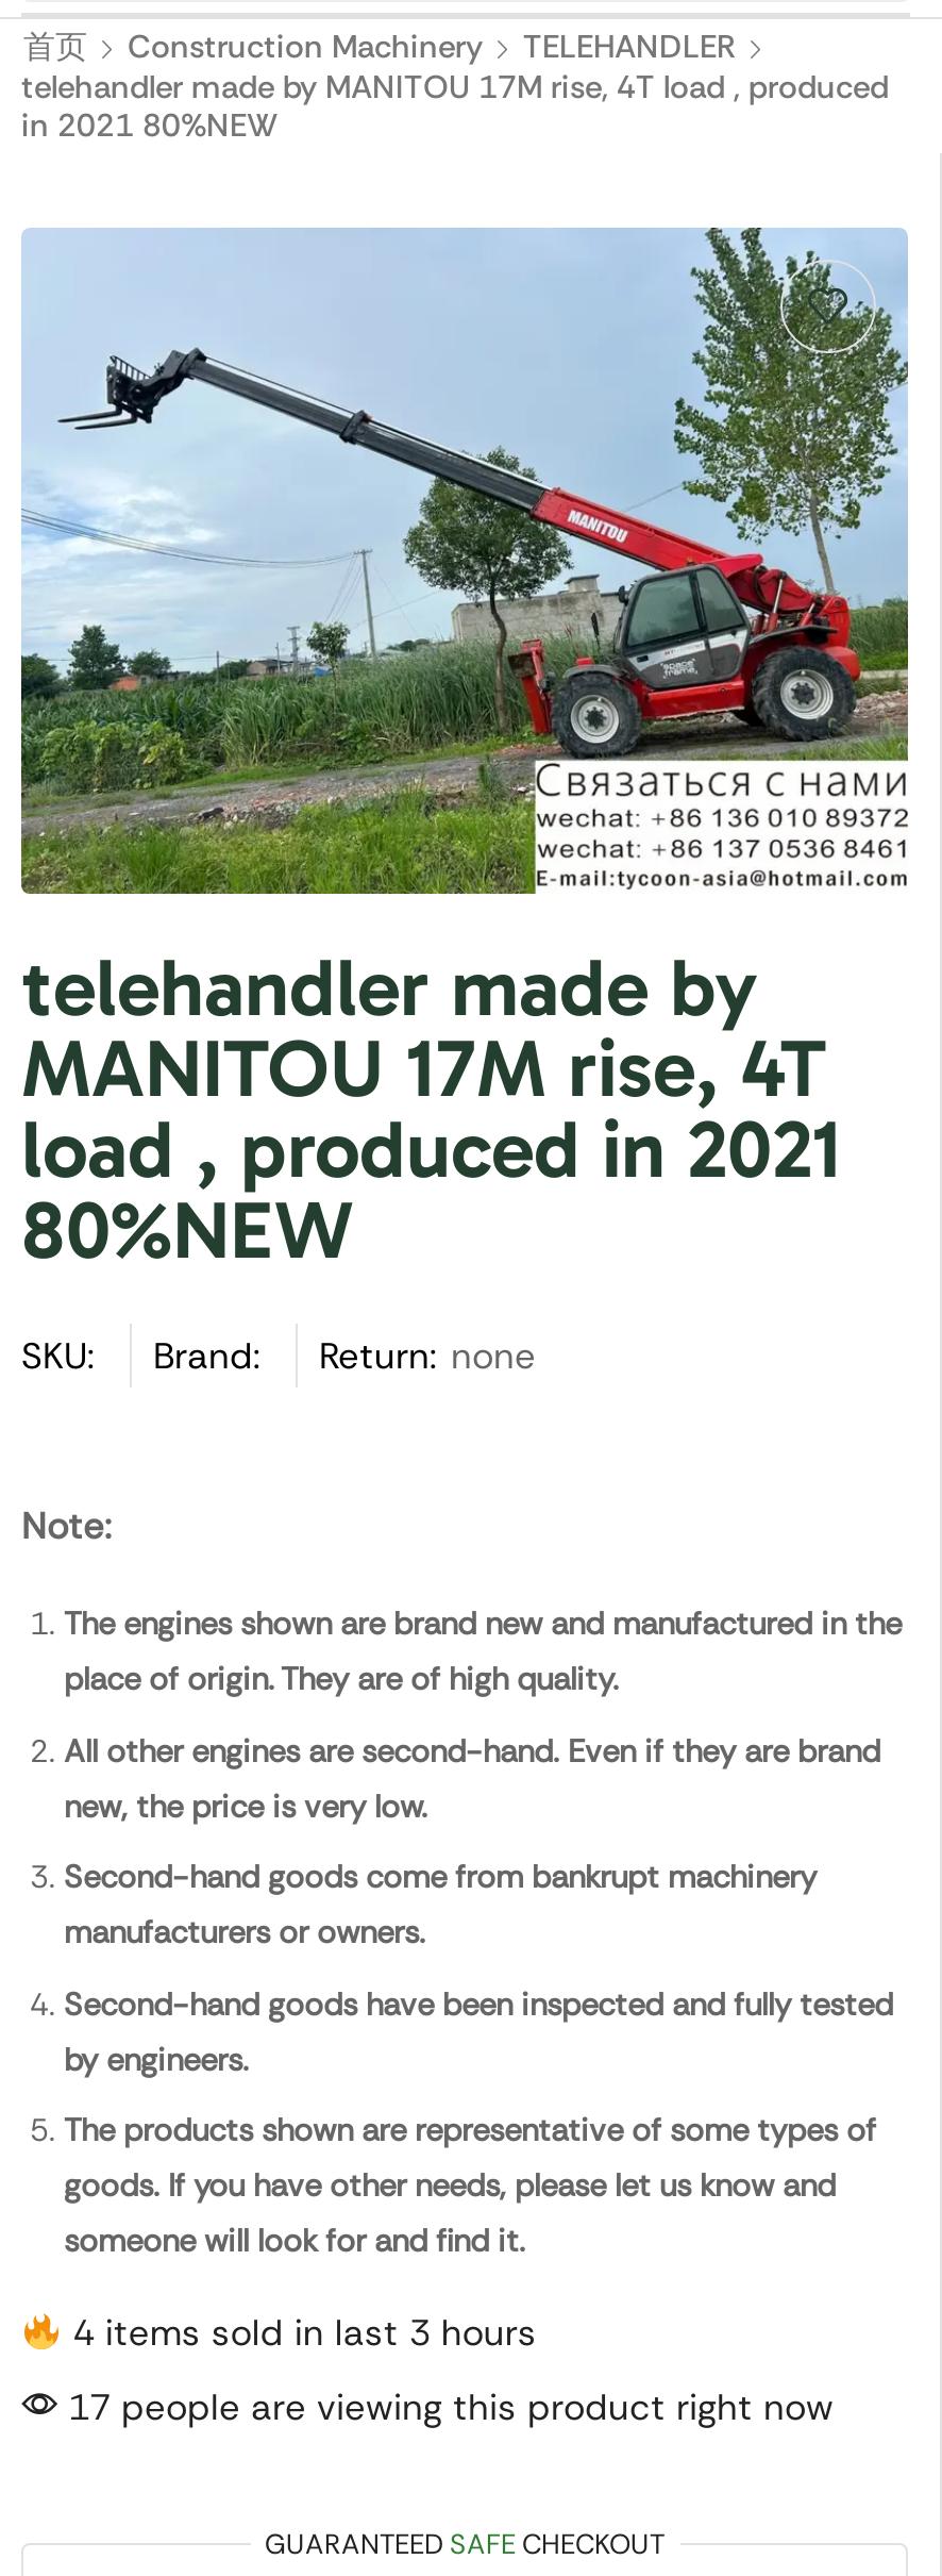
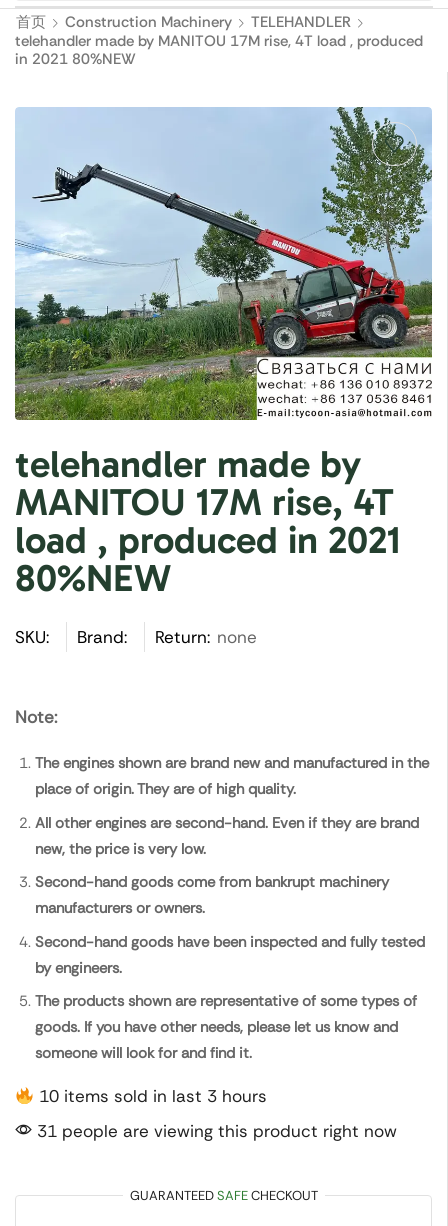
- 4 items sold in last 3 hours
+ 10 items sold in last 3 hours

- 17 people are viewing this product right now
+ 31 people are viewing this product right now
